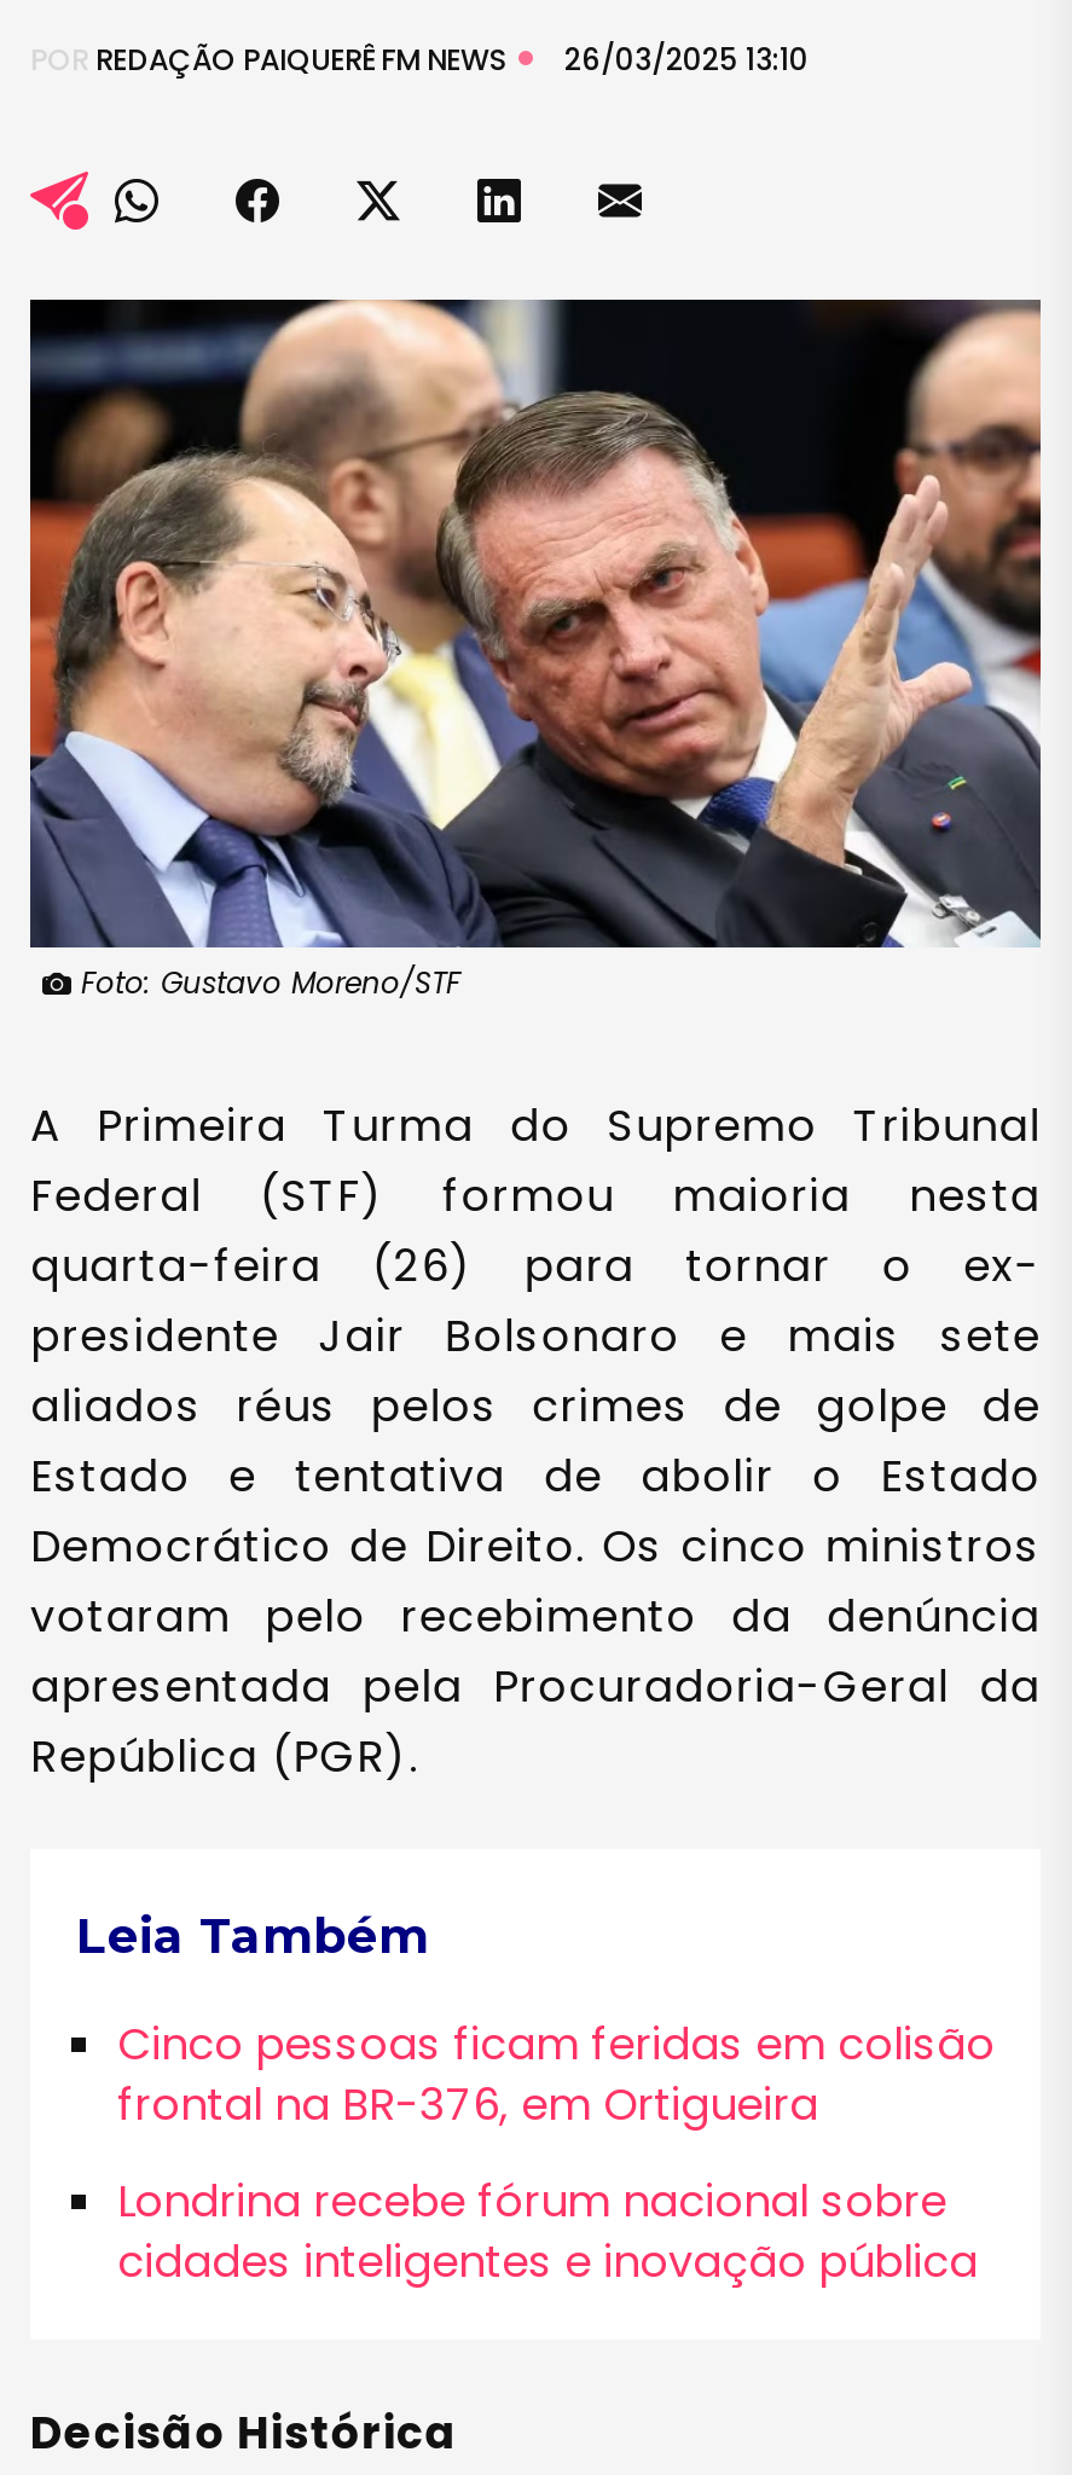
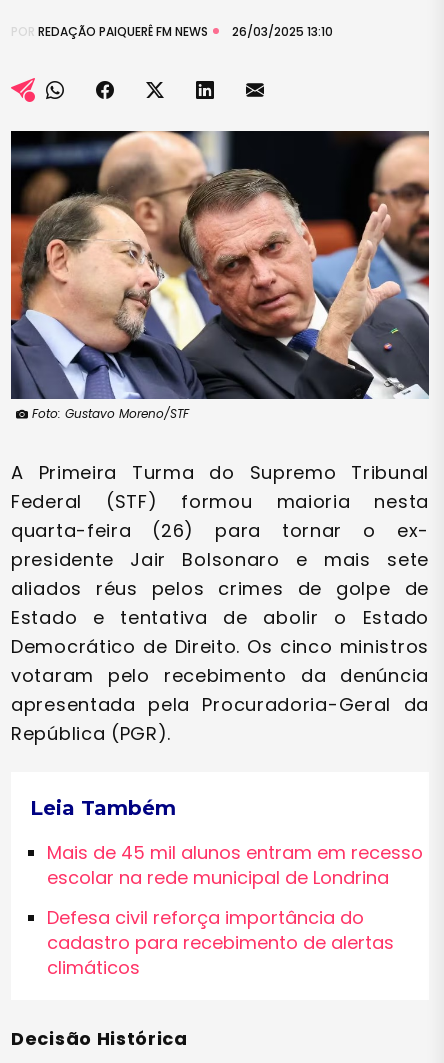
- Cinco pessoas ficam feridas em colisão
- frontal na BR-376, em Ortigueira
+ Mais de 45 mil alunos entram em recesso
+ escolar na rede municipal de Londrina

- Londrina recebe fórum nacional sobre
- cidades inteligentes e inovação pública
+ Defesa civil reforça importância do
+ cadastro para recebimento de alertas
+ climáticos
